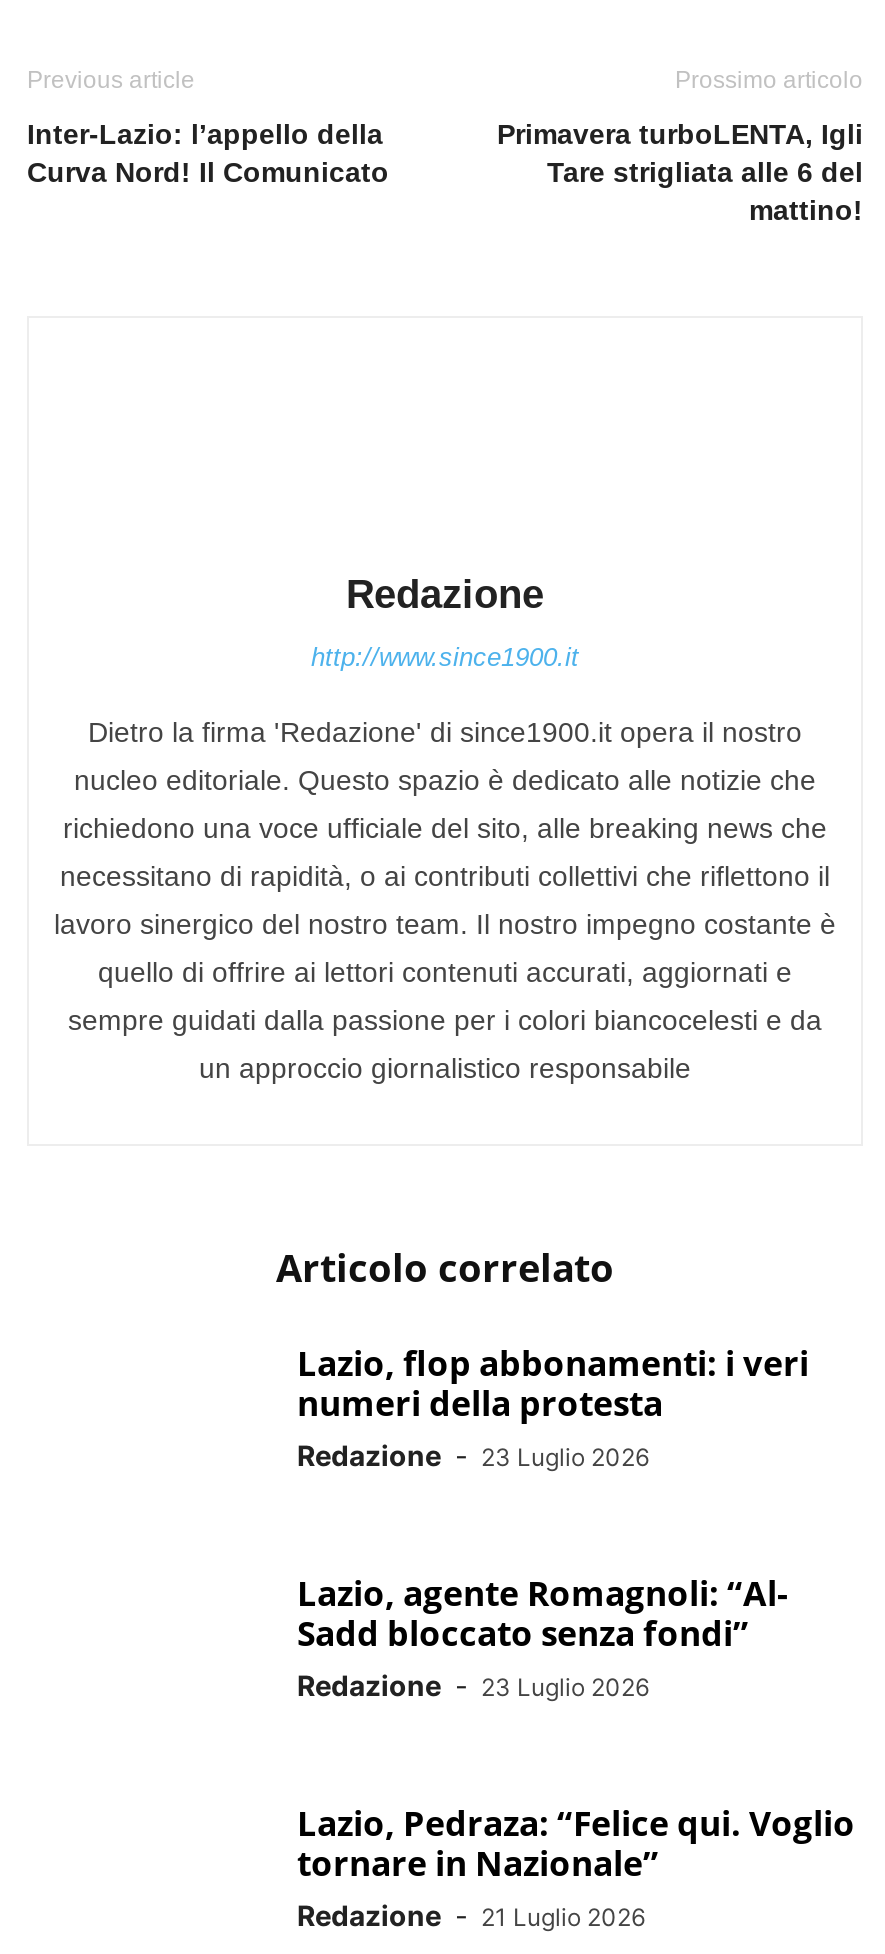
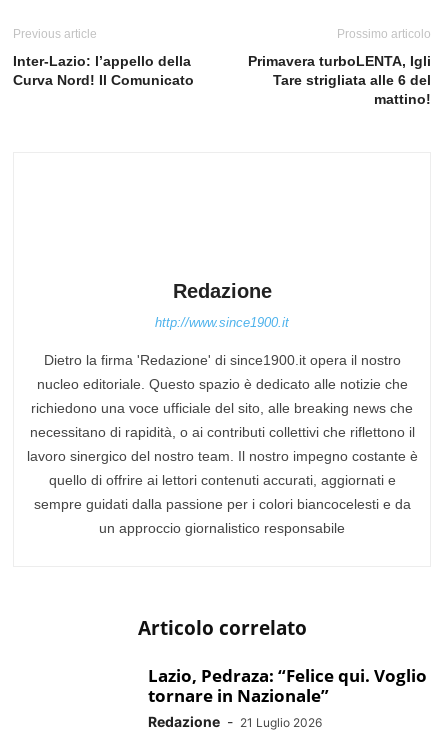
- Lazio, flop abbonamenti: i veri
- numeri della protesta
- Redazione - 23 Luglio 2026
- Lazio, agente Romagnoli: “Al-
- Sadd bloccato senza fondi”
- Redazione - 23 Luglio 2026
